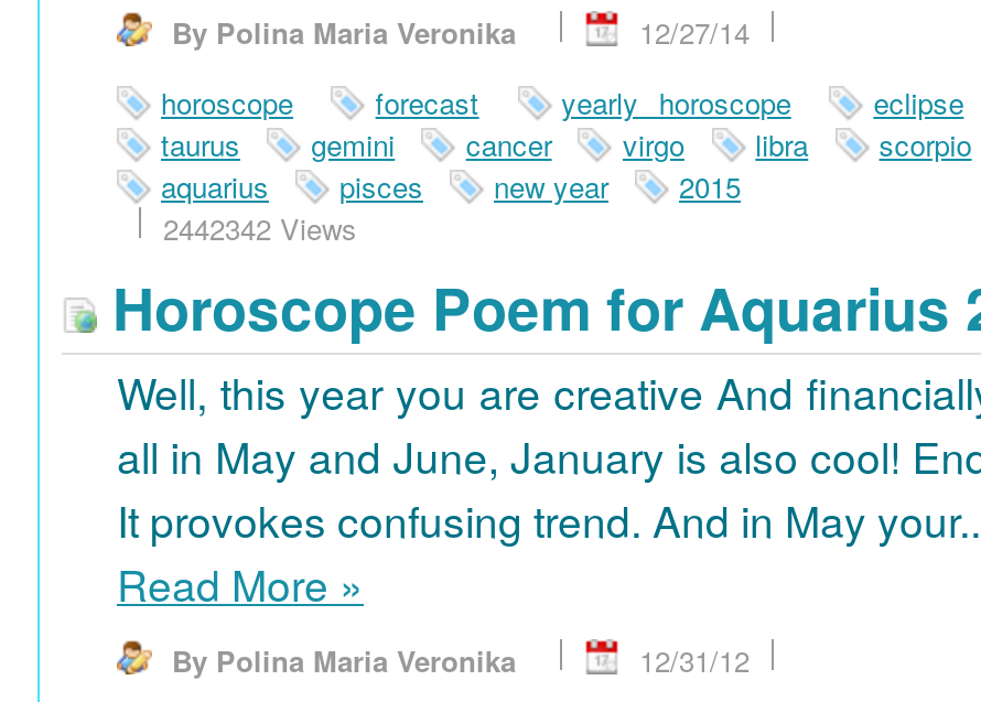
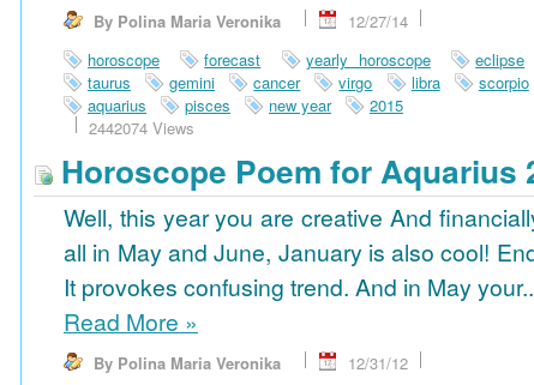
- 2442342 Views
+ 2442074 Views
